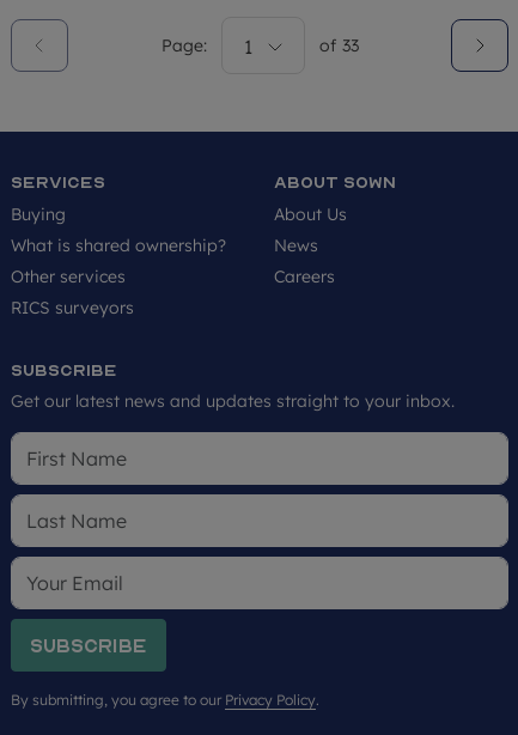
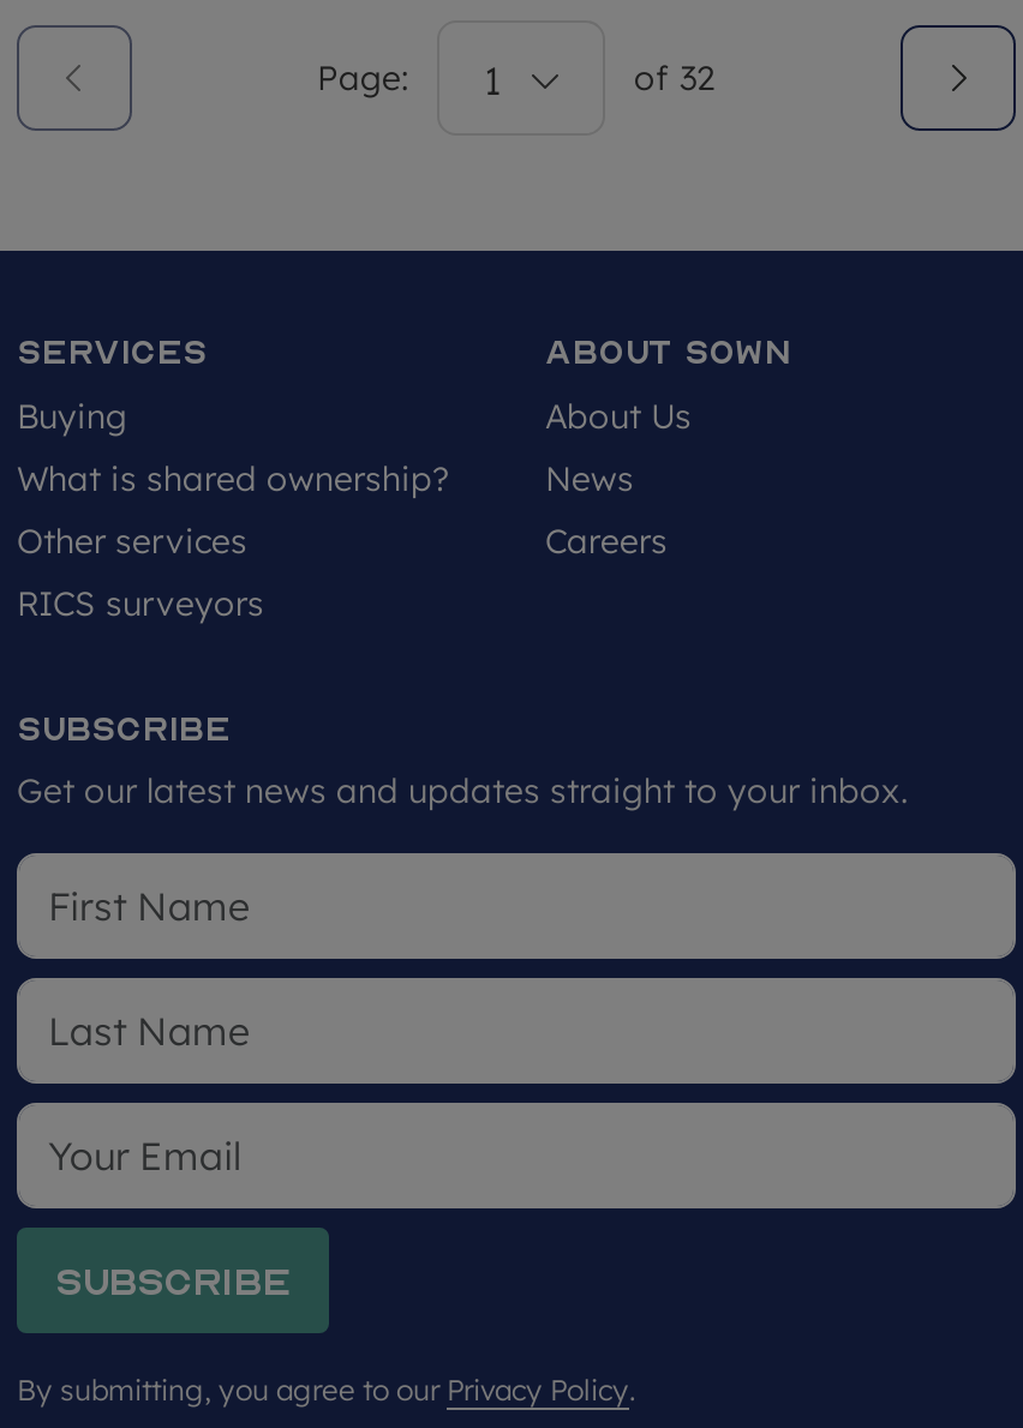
- of 33
+ of 32
